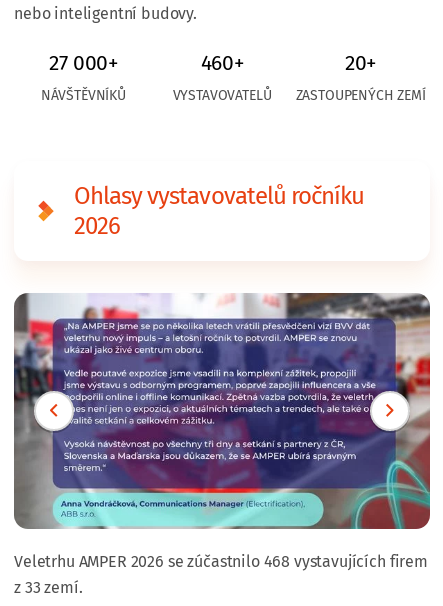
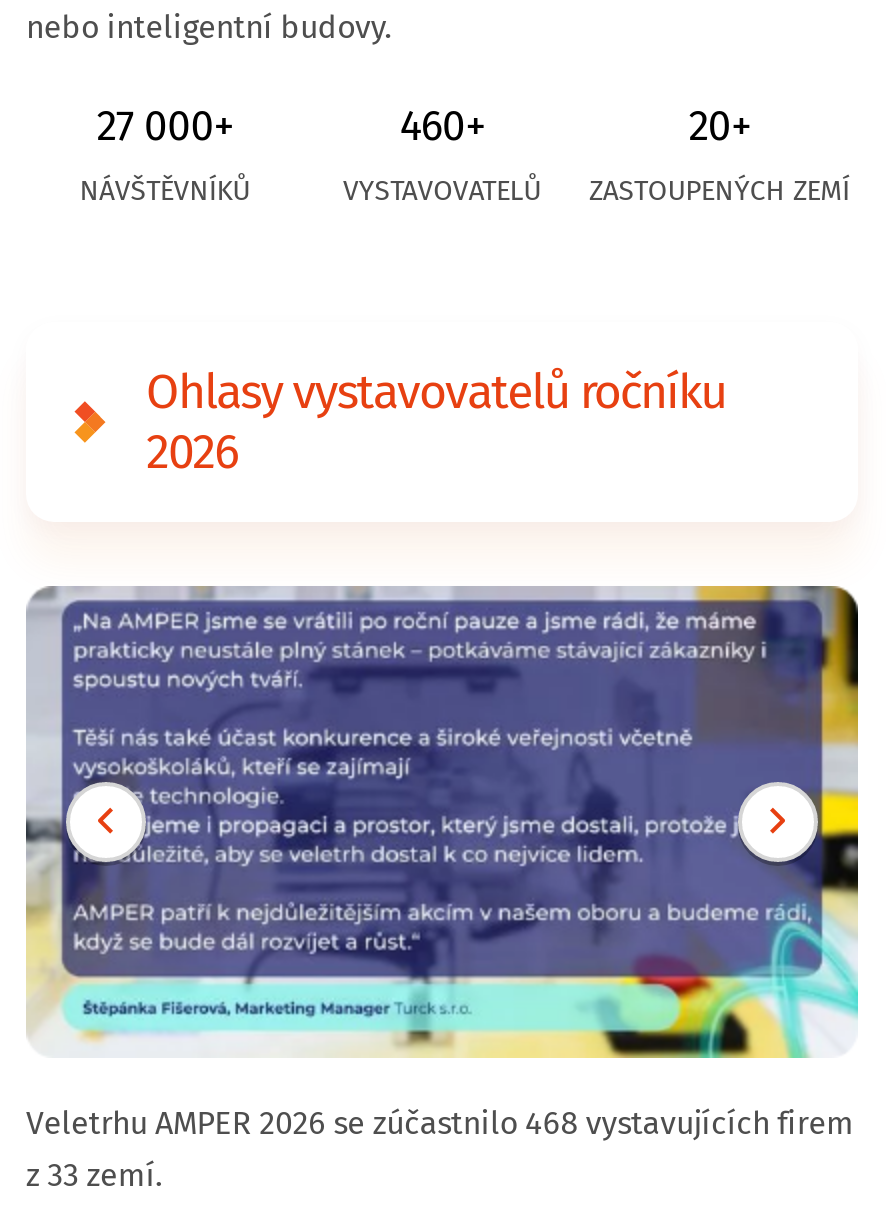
- [image]
+ [image]
